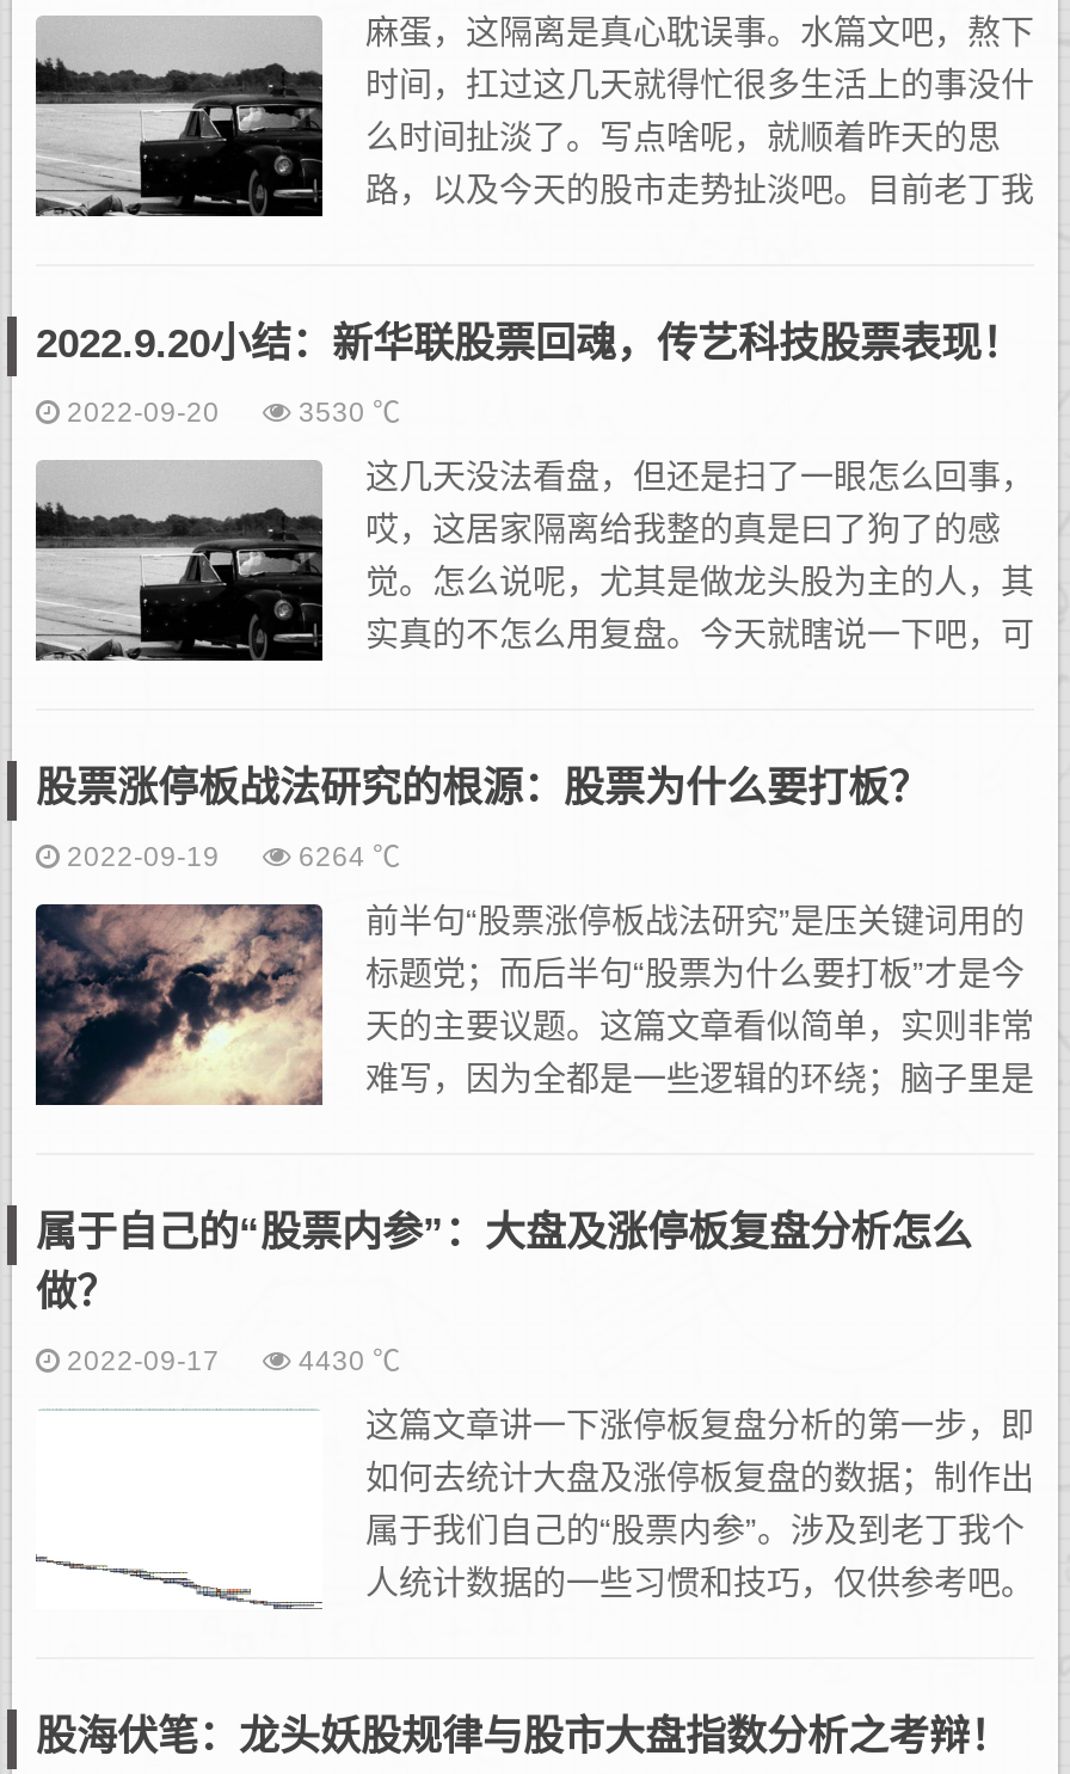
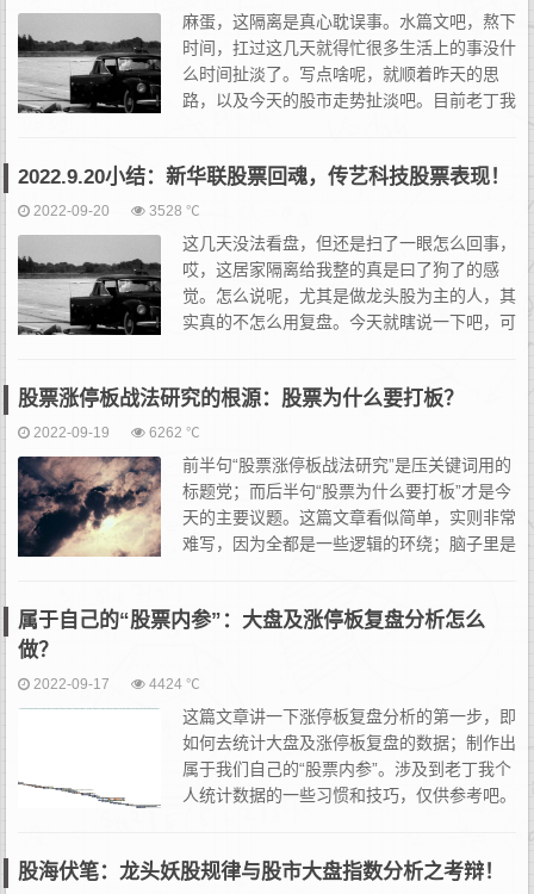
- 3530 ℃
+ 3528 ℃

- 6264 ℃
+ 6262 ℃

- 4430 ℃
+ 4424 ℃
